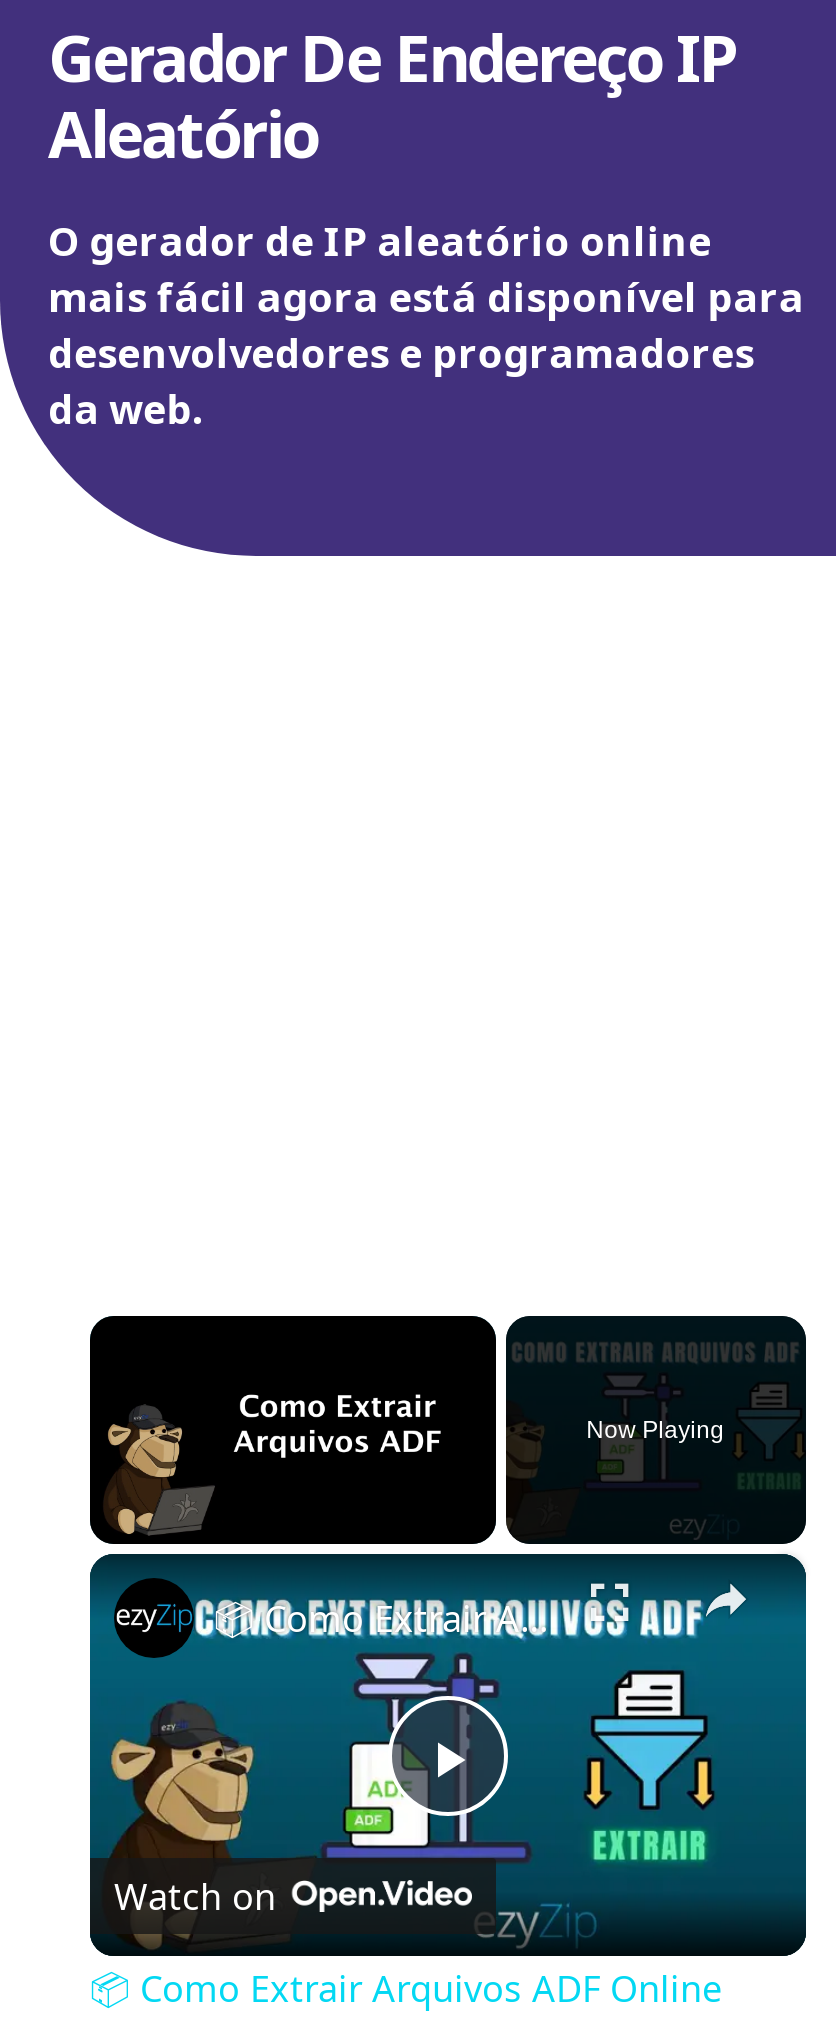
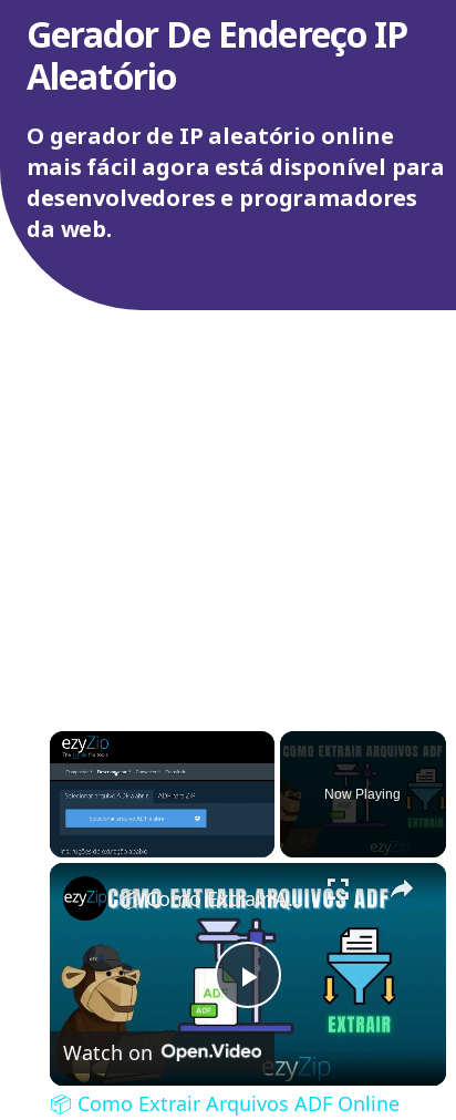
- [image]
+ [image]
